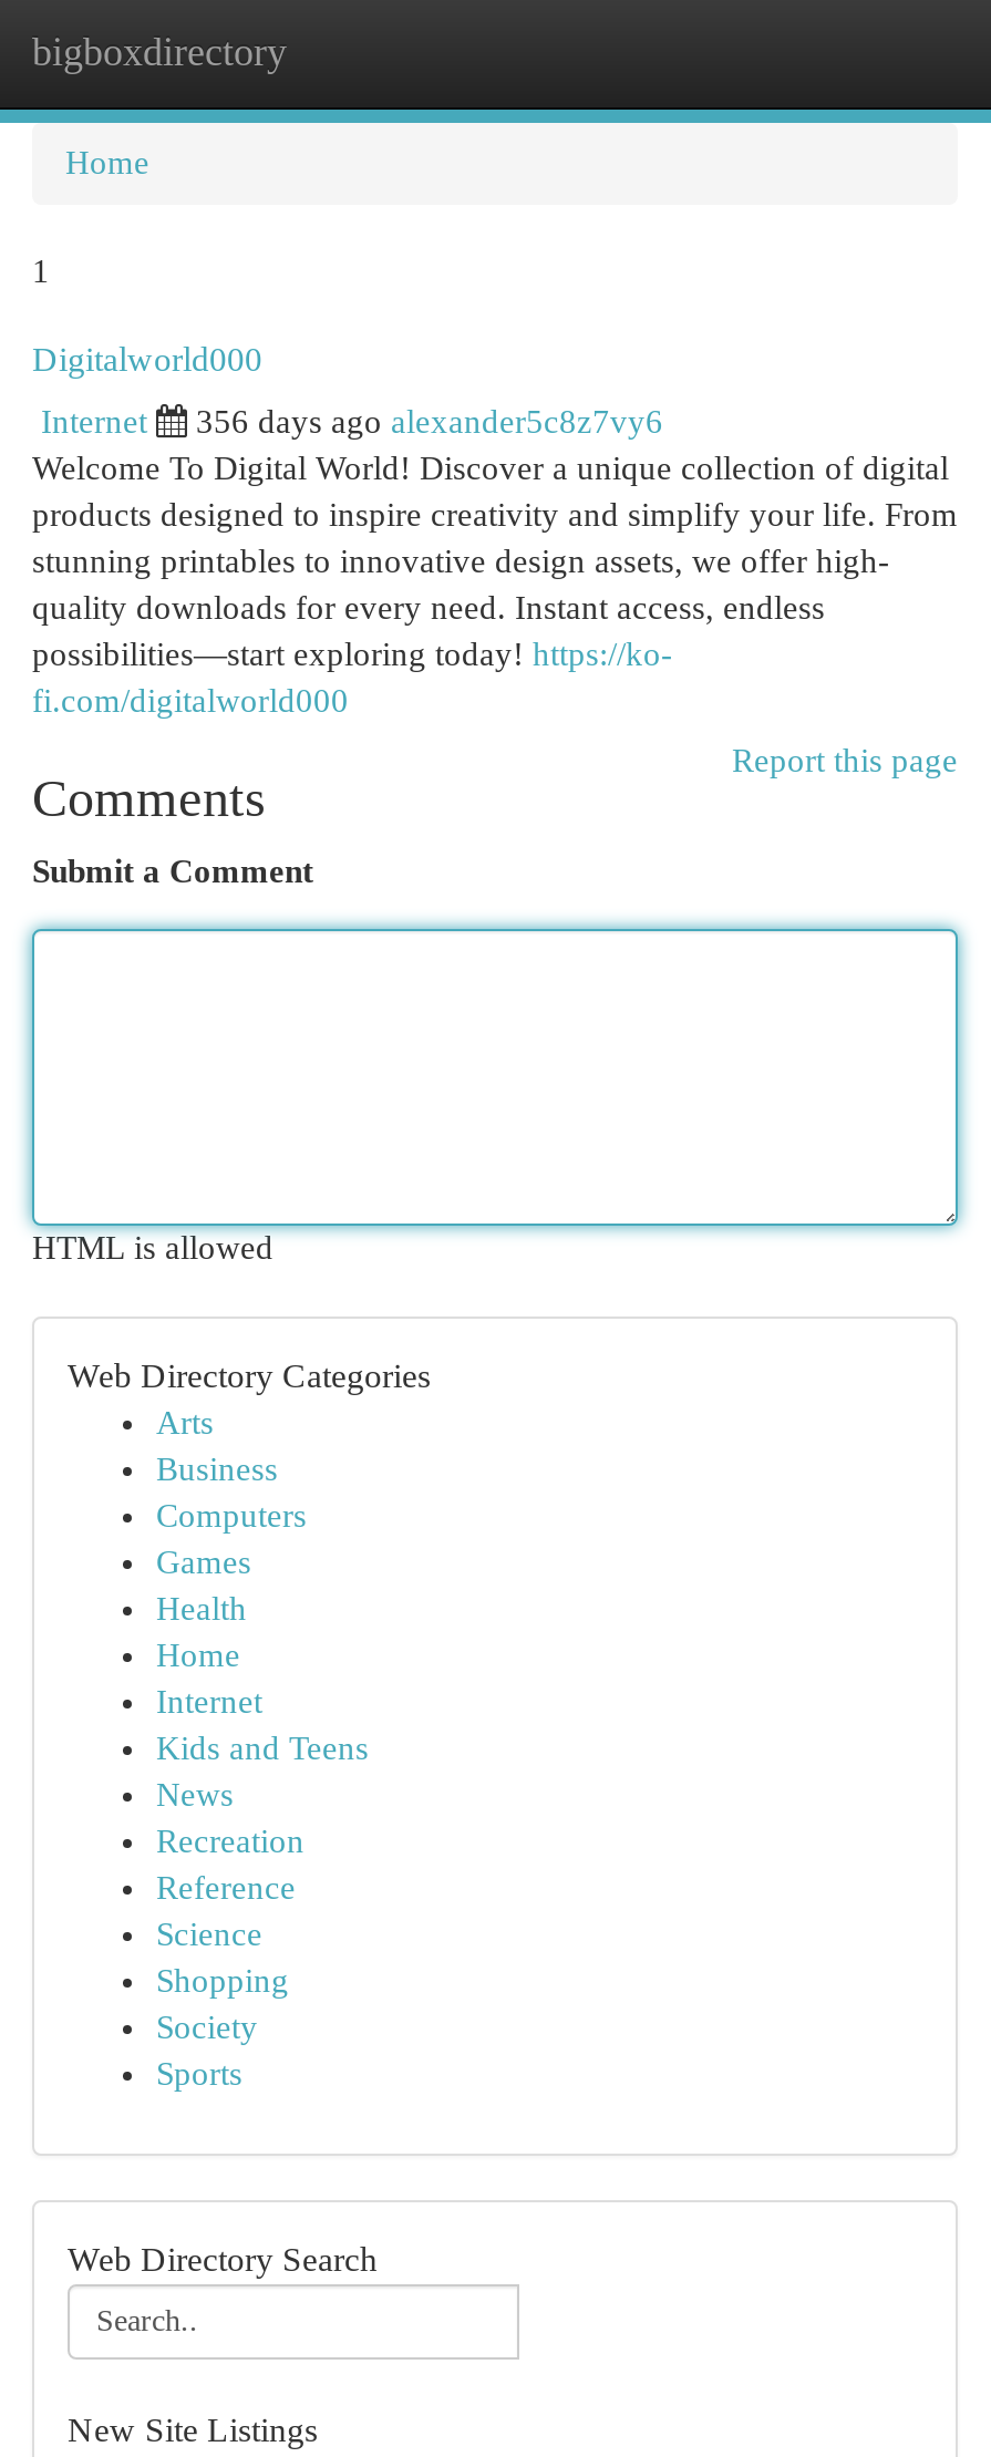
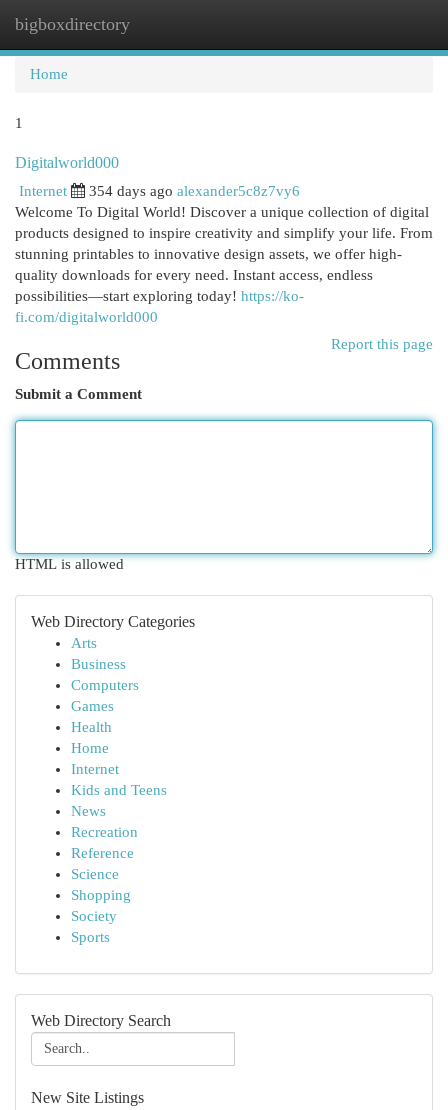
- 356 days ago alexander5c8z7vy6
+ 354 days ago alexander5c8z7vy6
